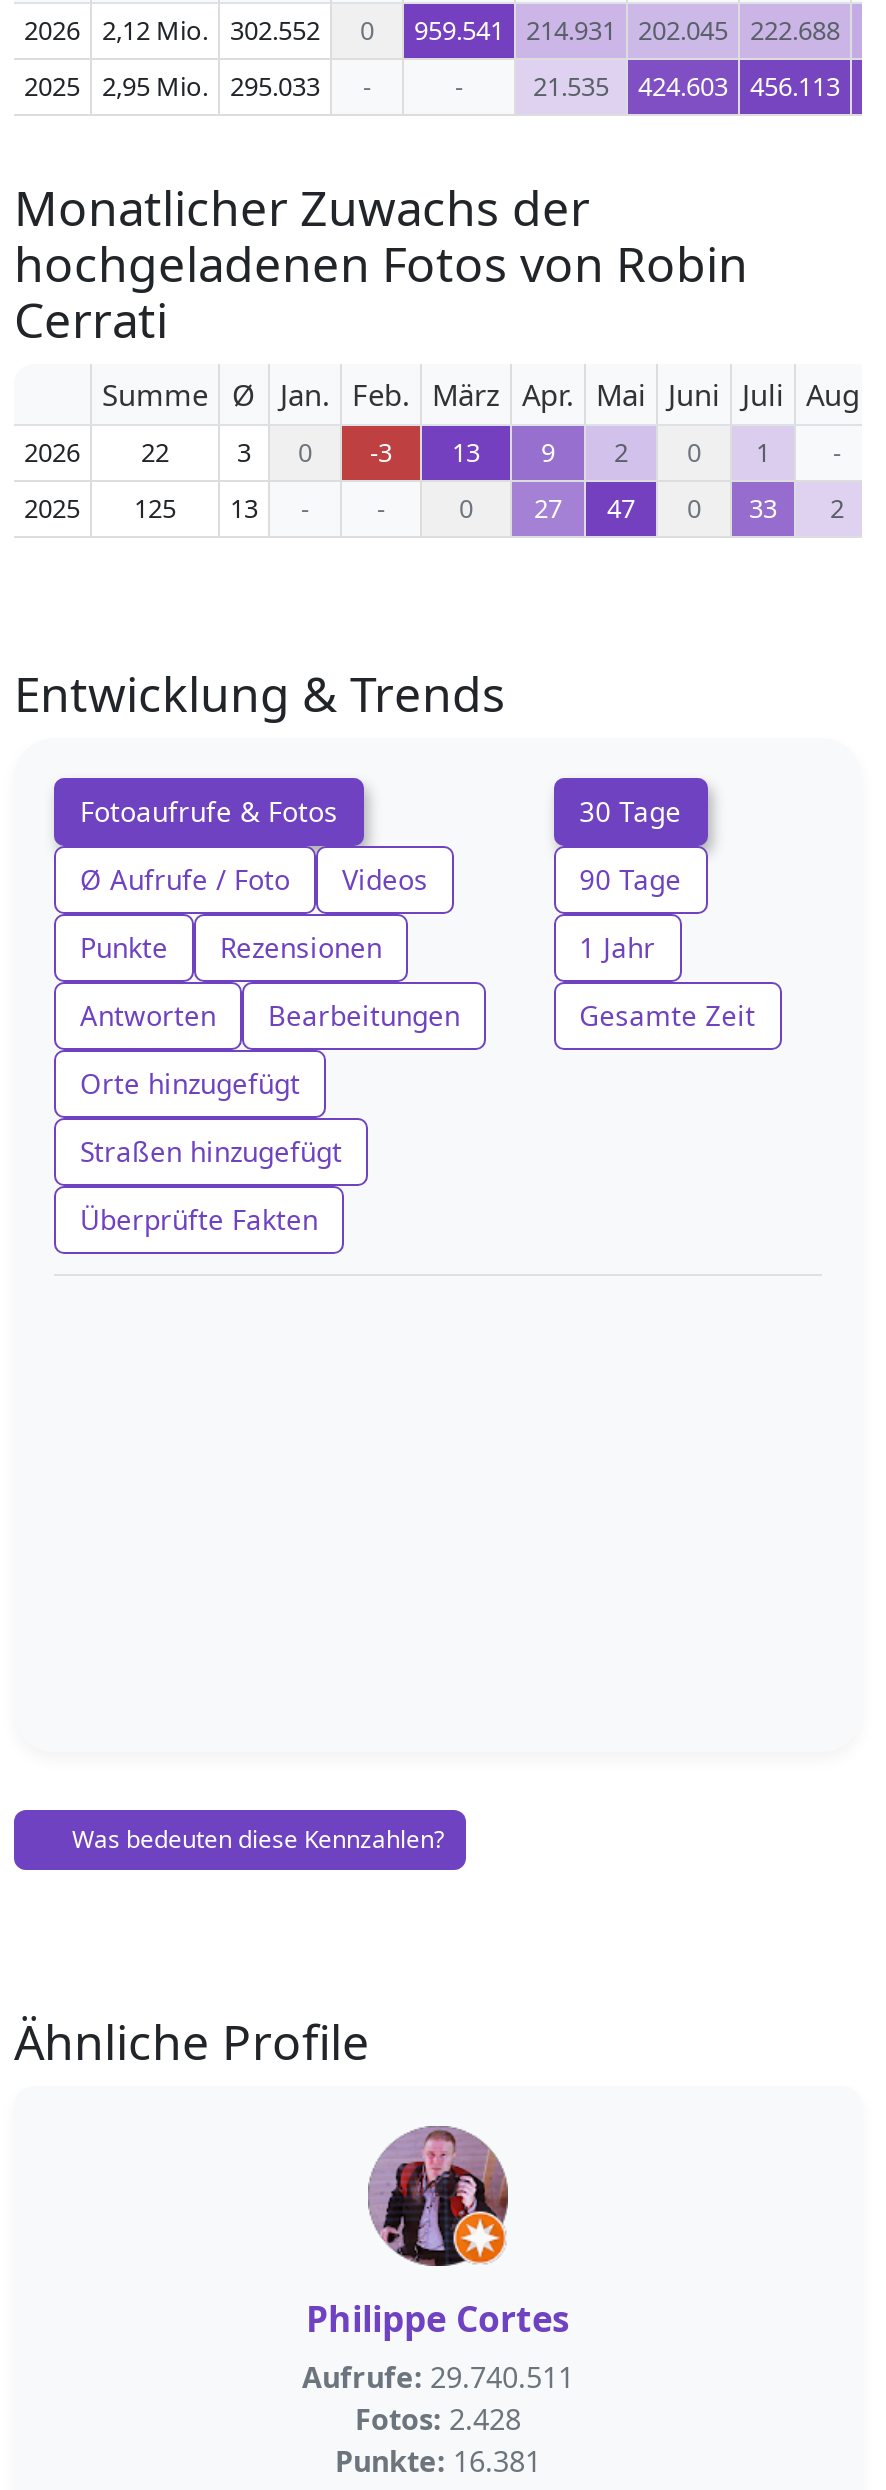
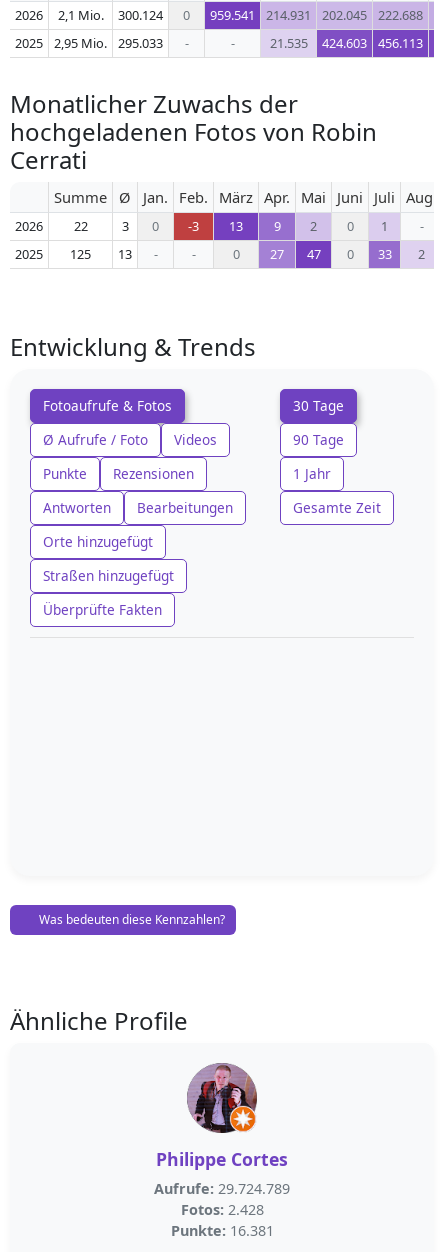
- 2,12 Mio.
+ 2,1 Mio.

- 302.552
+ 300.124

- Aufrufe: 29.740.511
+ Aufrufe: 29.724.789
